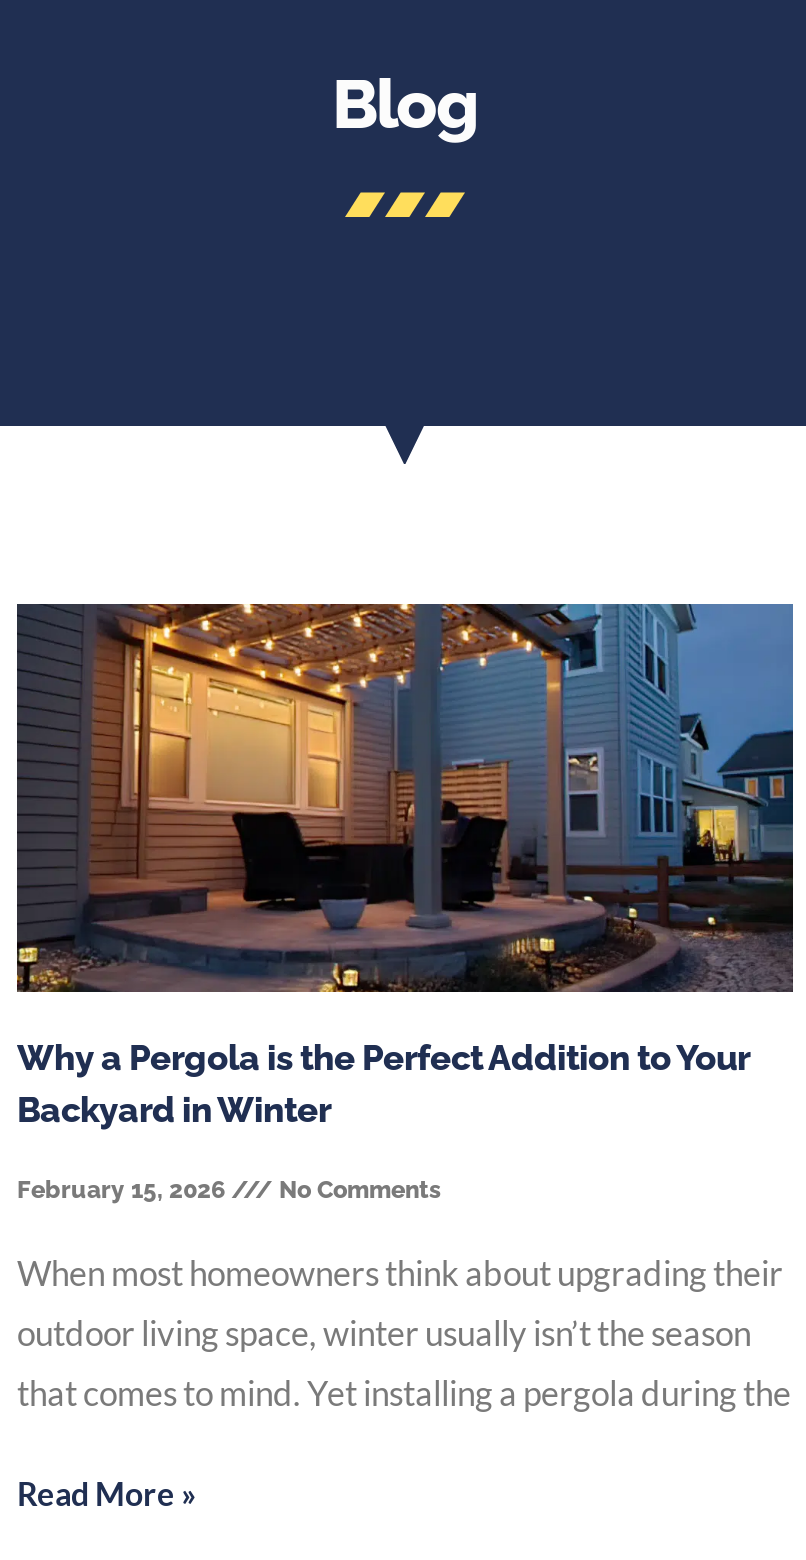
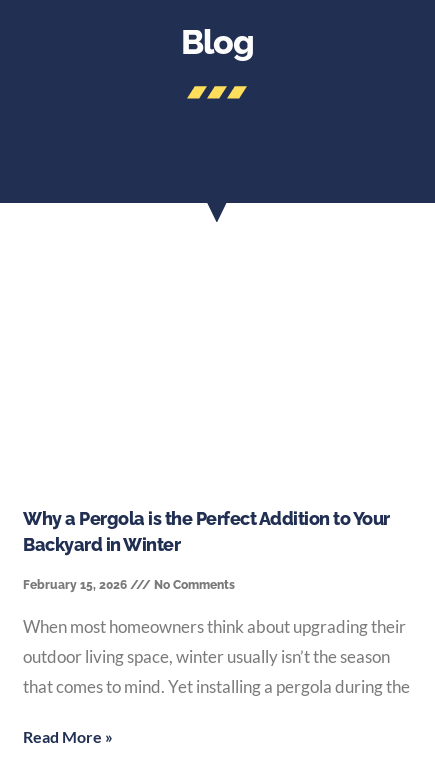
- [image]
